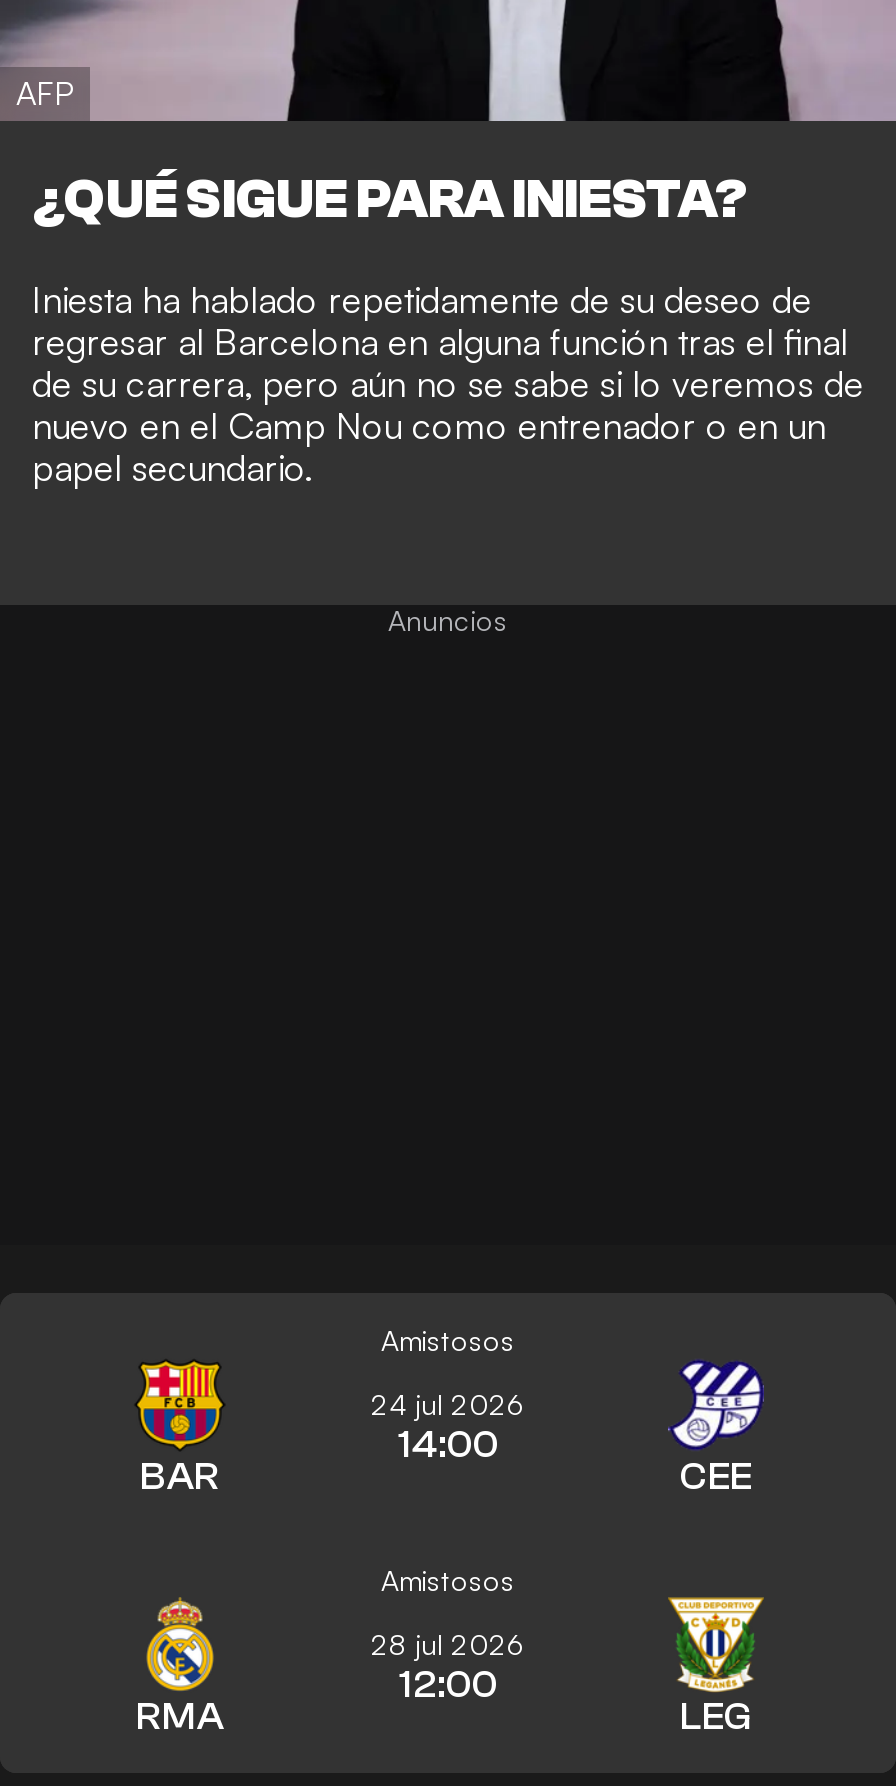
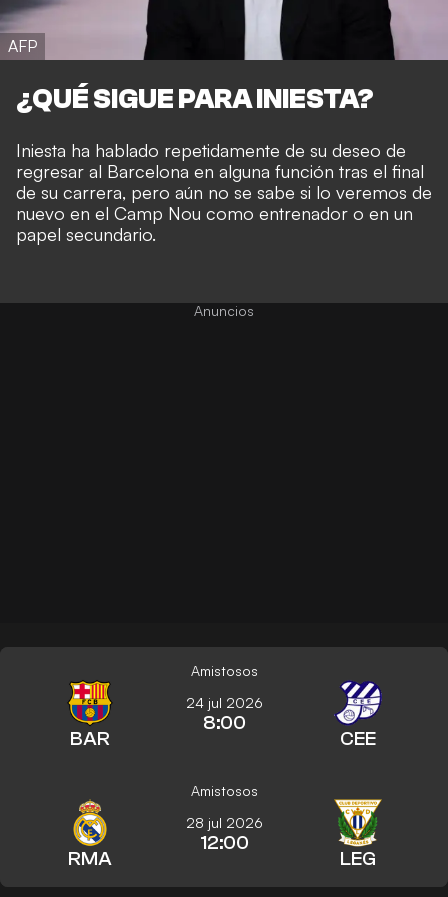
- 14:00
+ 8:00
